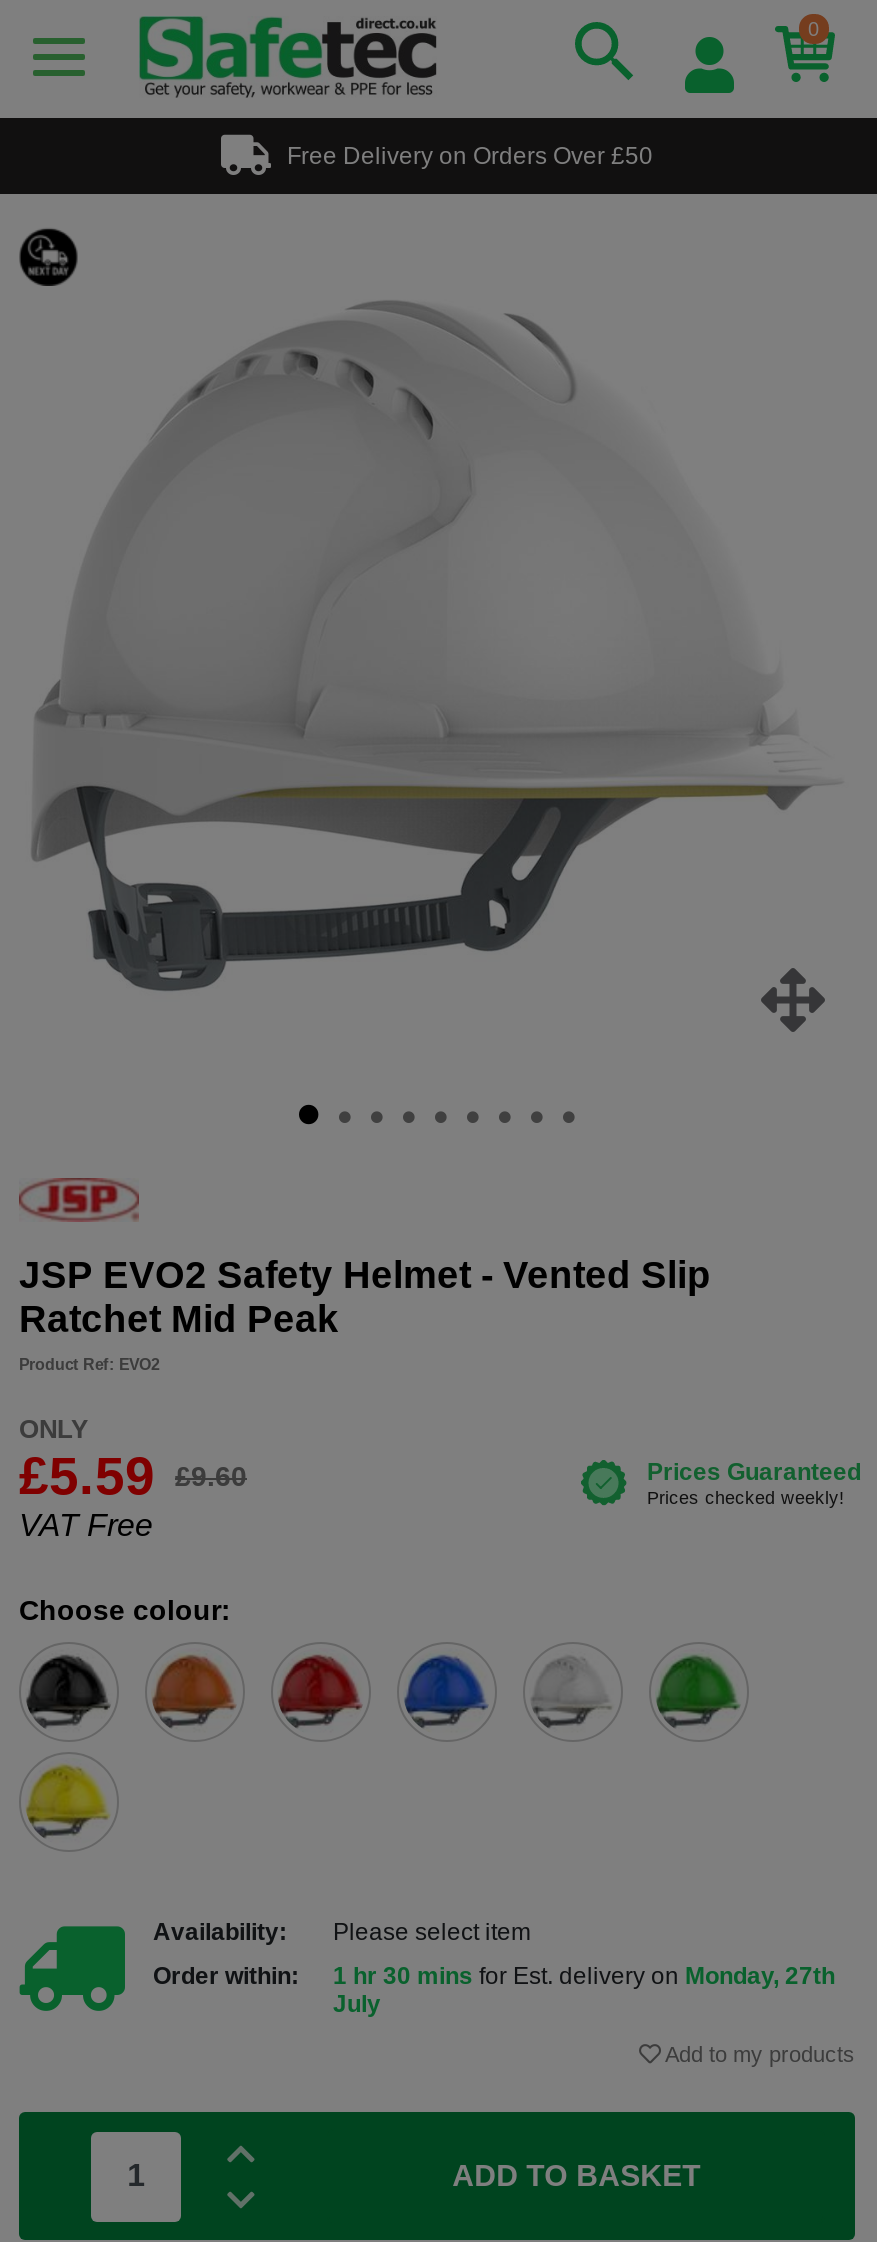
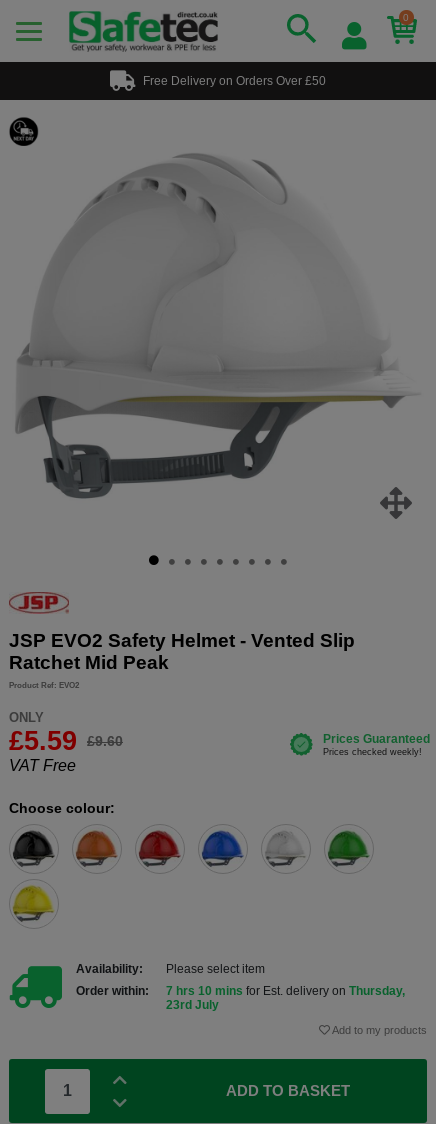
- 1 hr 30 mins for Est. delivery on Monday, 27th
- July
+ 7 hrs 10 mins for Est. delivery on Thursday,
+ 23rd July
